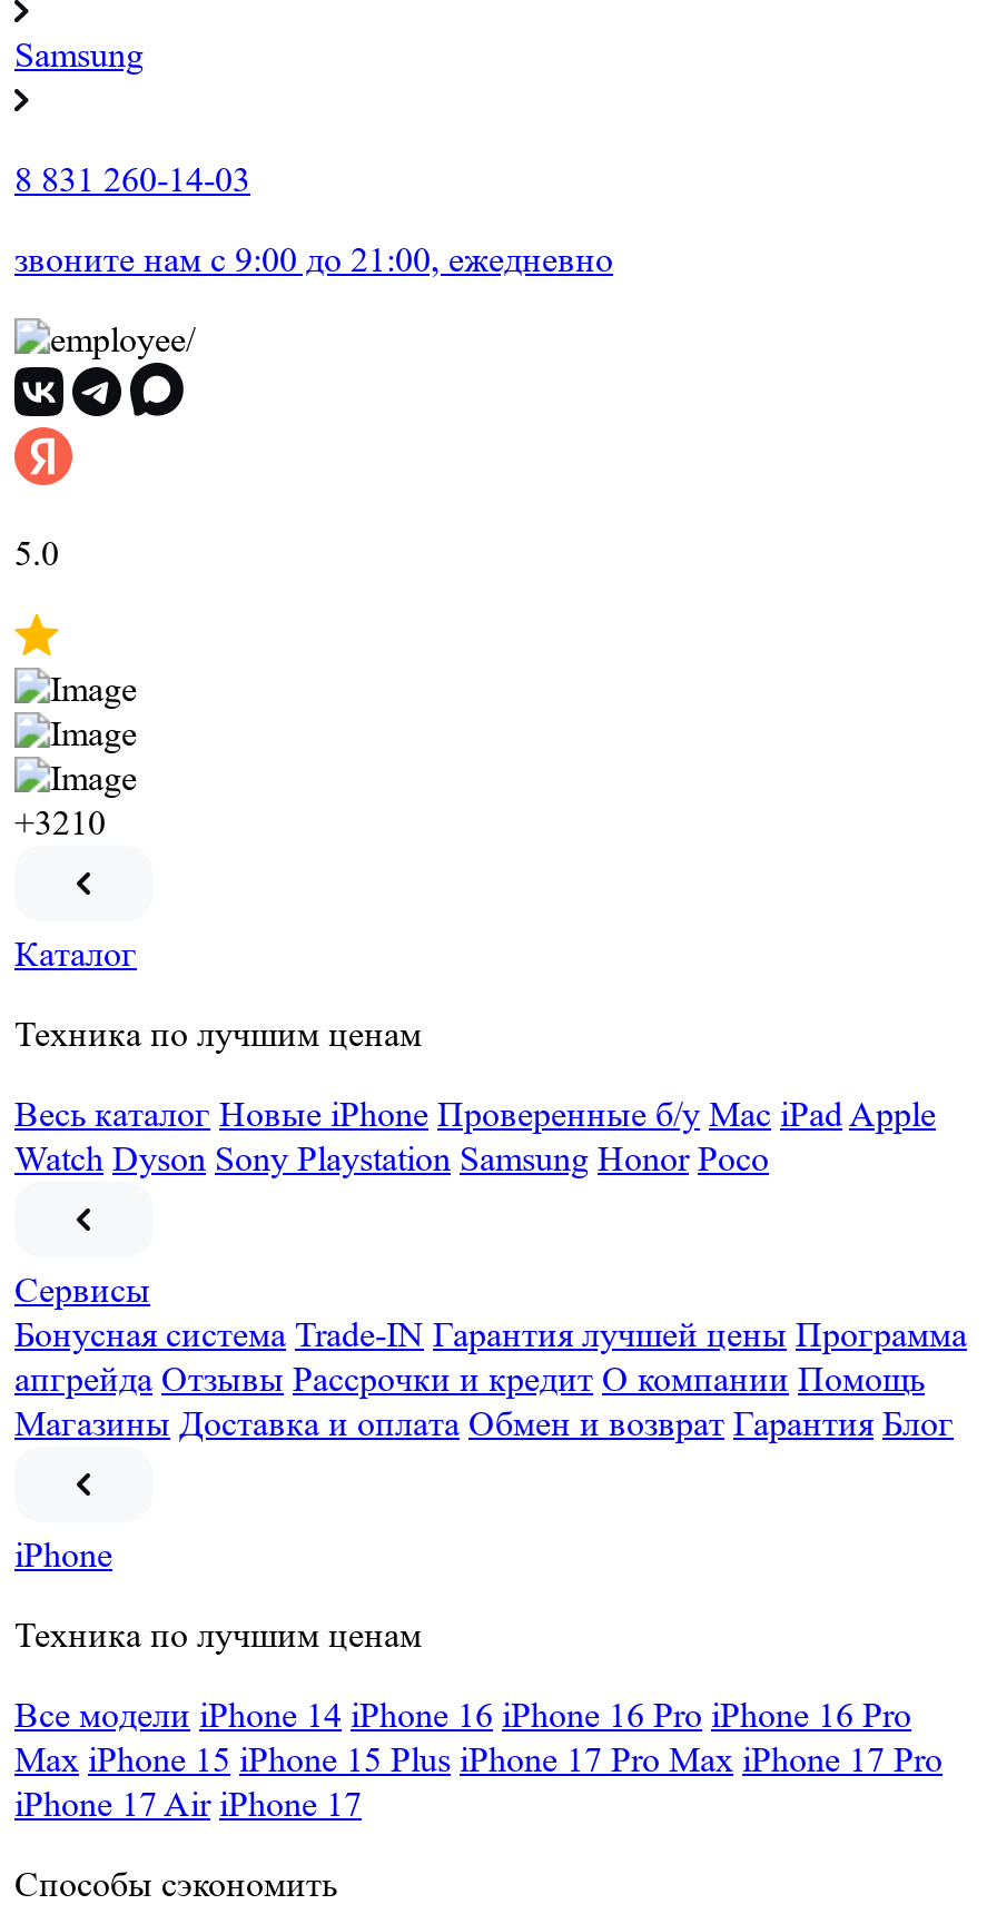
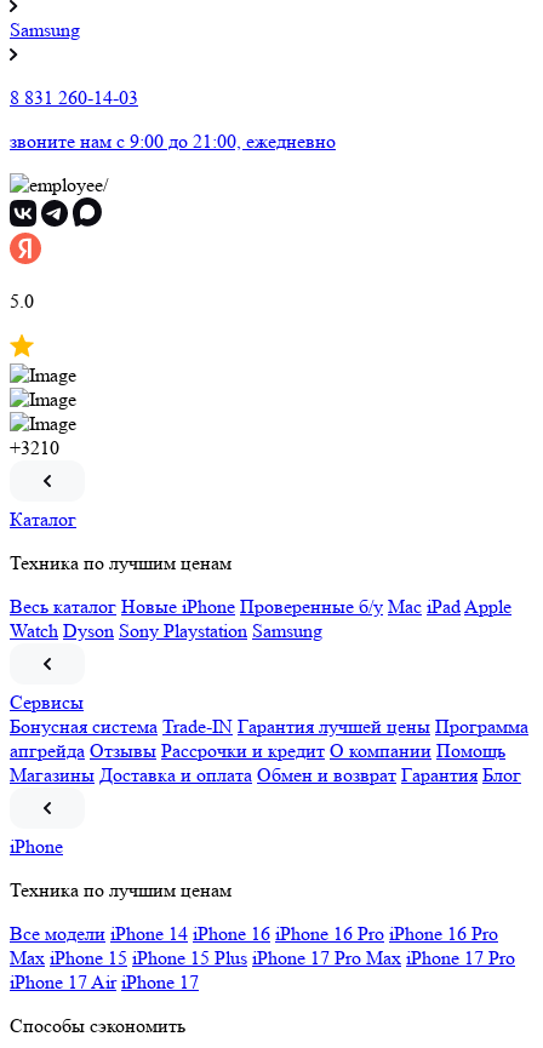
- Watch Dyson Sony Playstation Samsung Honor Poco
+ Watch Dyson Sony Playstation Samsung
